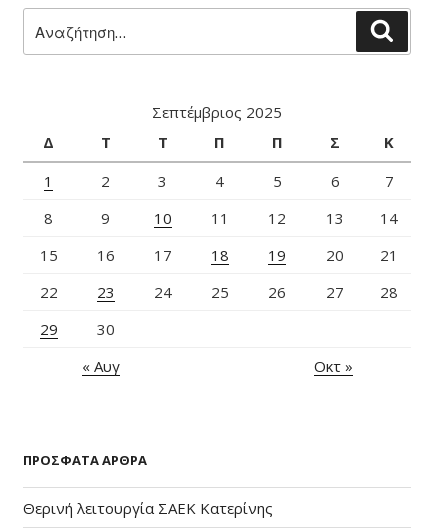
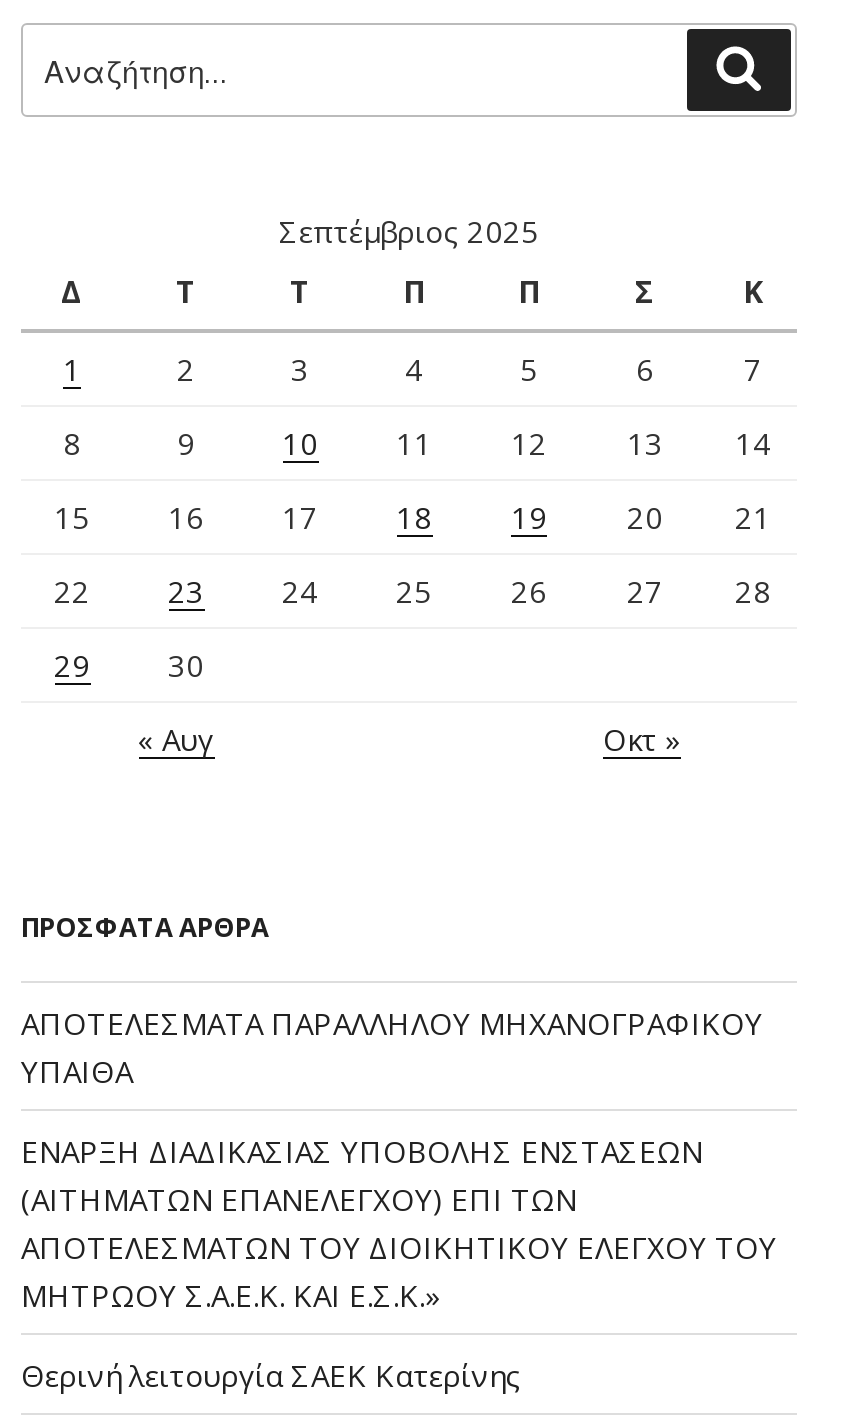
+ ΑΠΟΤΕΛΕΣΜΑΤΑ ΠΑΡΑΛΛΗΛΟΥ ΜΗΧΑΝΟΓΡΑΦΙΚΟΥ
+ ΥΠΑΙΘΑ
+ ΕΝΑΡΞΗ ΔΙΑΔΙΚΑΣΙΑΣ ΥΠΟΒΟΛΗΣ ΕΝΣΤΑΣΕΩΝ
+ (ΑΙΤΗΜΑΤΩΝ ΕΠΑΝΕΛΕΓΧΟΥ) ΕΠΙ ΤΩΝ
+ ΑΠΟΤΕΛΕΣΜΑΤΩΝ ΤΟΥ ΔΙΟΙΚΗΤΙΚΟΥ ΕΛΕΓΧΟΥ ΤΟΥ
+ ΜΗΤΡΩΟΥ Σ.Α.Ε.Κ. ΚΑΙ Ε.Σ.Κ.»
